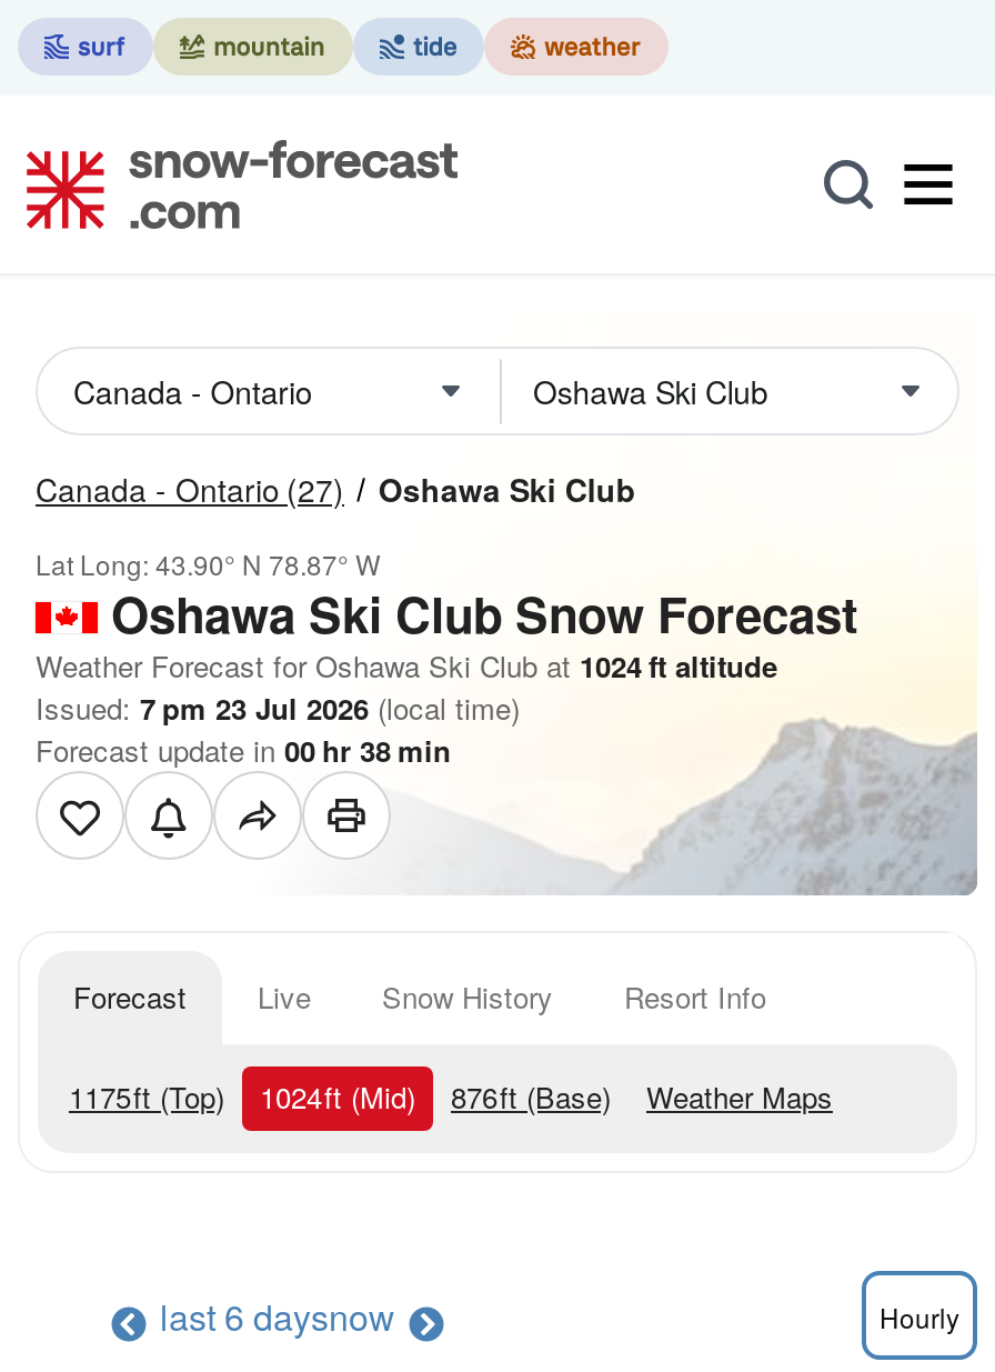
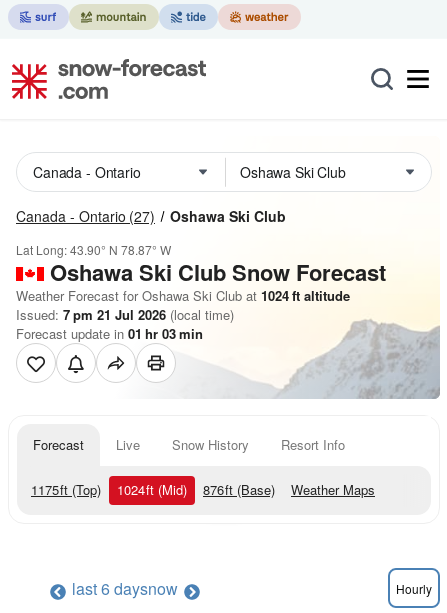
- Issued: 7 pm 23 Jul 2026 (local time)
+ Issued: 7 pm 21 Jul 2026 (local time)

- Forecast update in 00 hr 38 min
+ Forecast update in 01 hr 03 min
